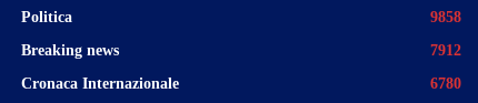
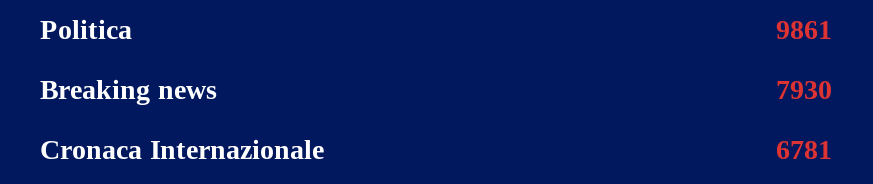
- 9858
+ 9861

- 7912
+ 7930

- 6780
+ 6781
